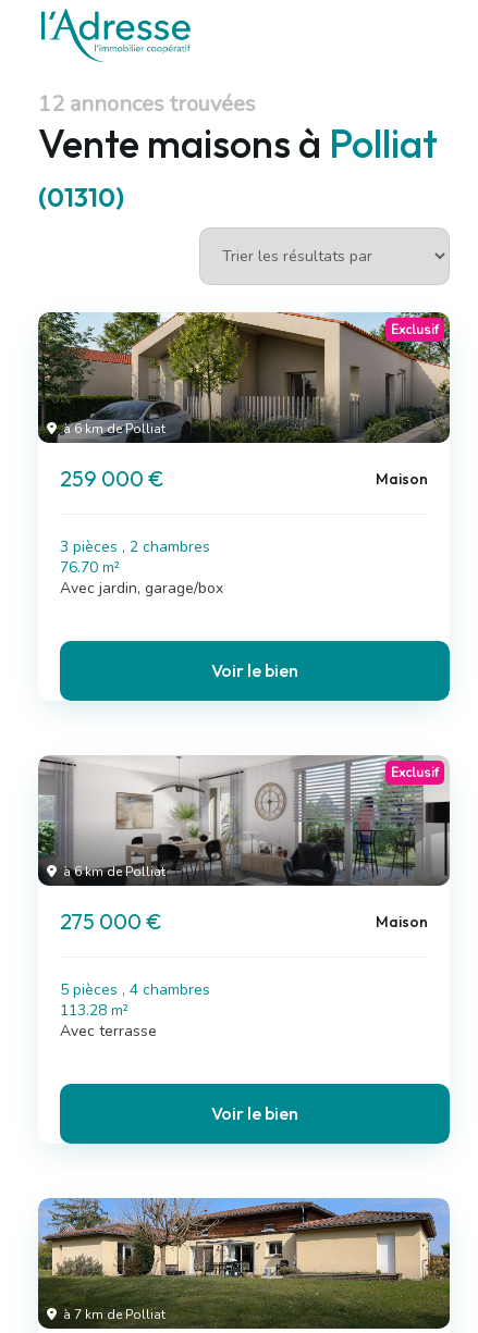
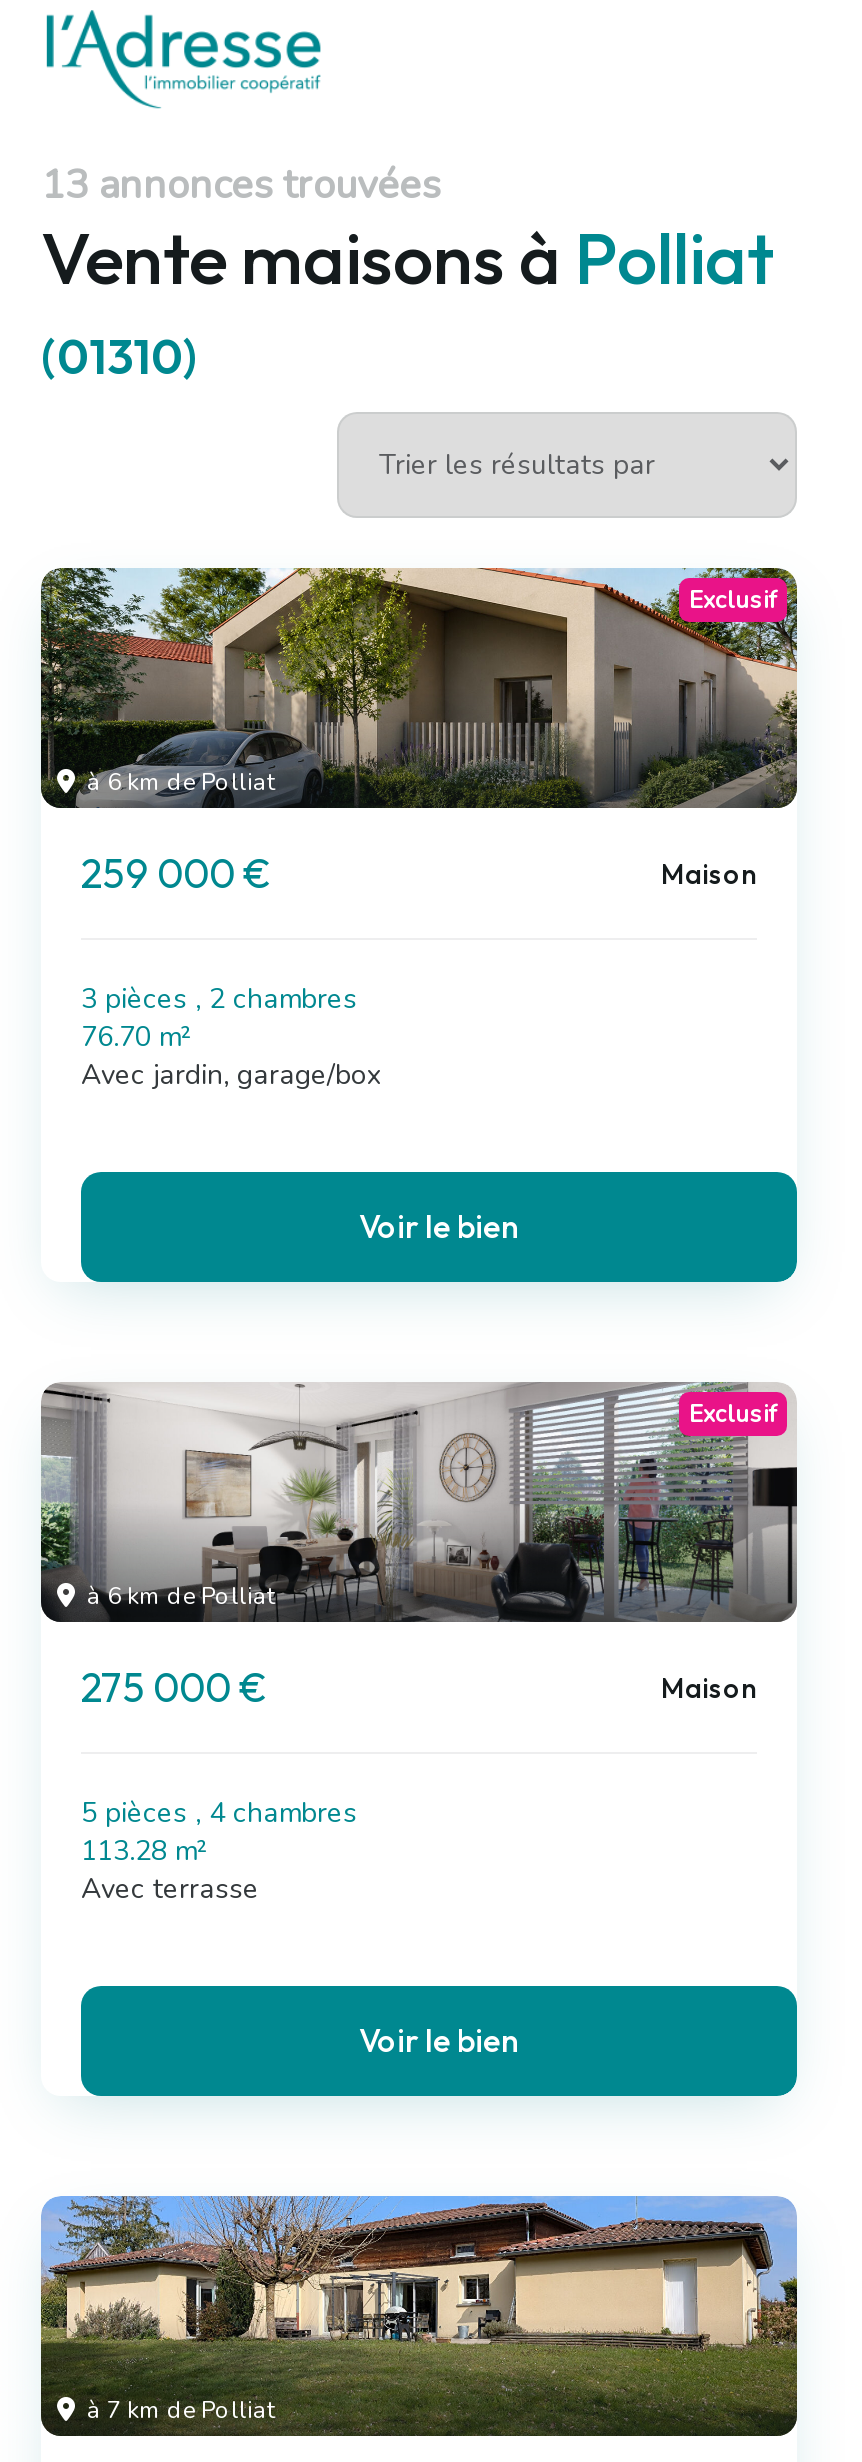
- 12 annonces trouvées
+ 13 annonces trouvées
